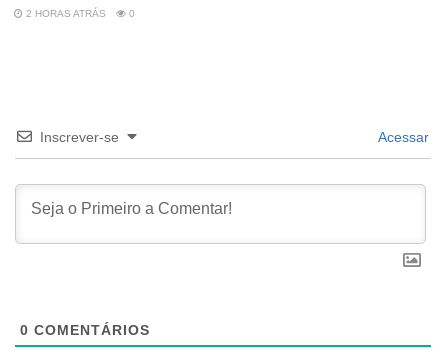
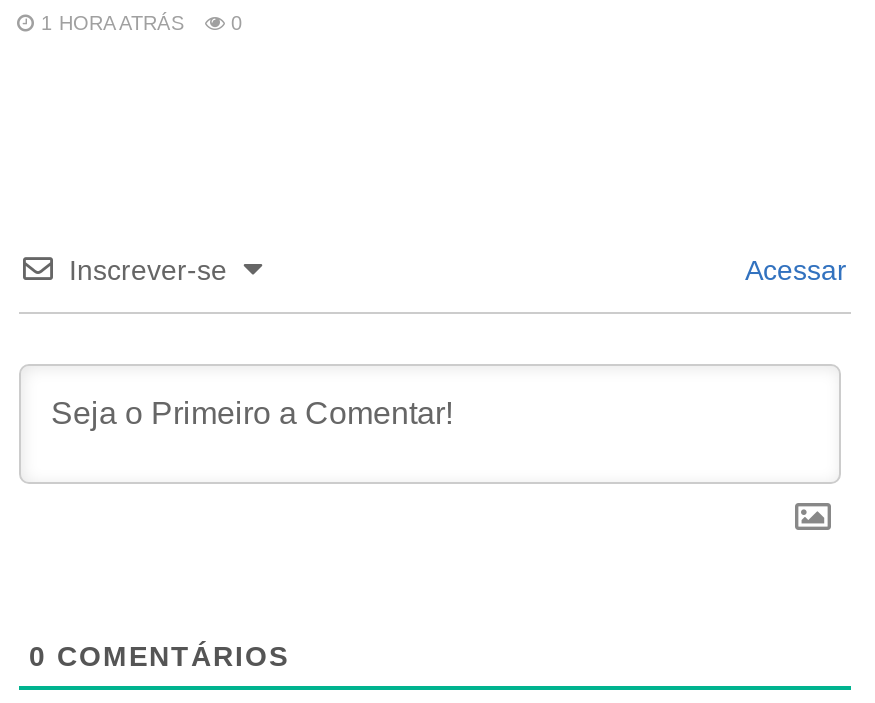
- 2 HORAS ATRÁS 0
+ 1 HORA ATRÁS 0
